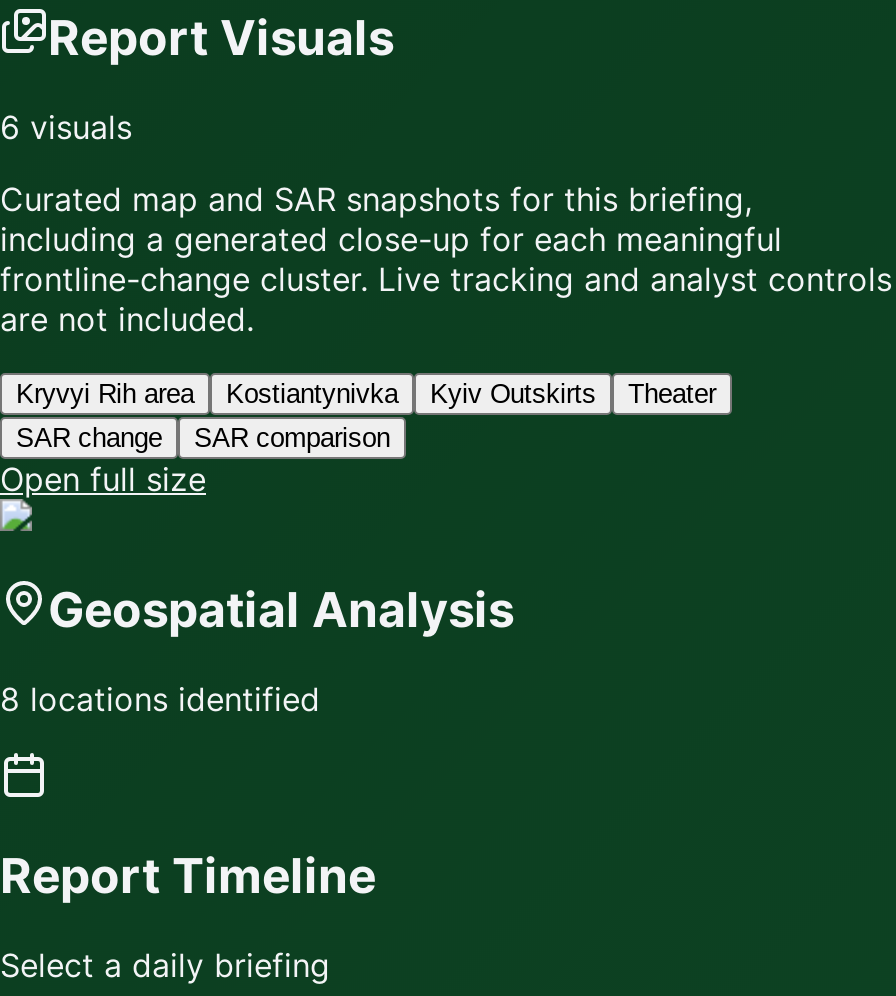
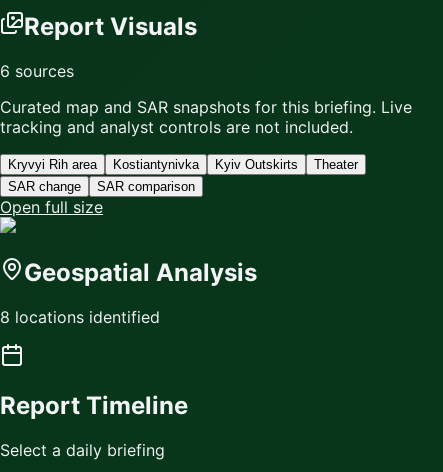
- 6 visuals
+ 6 sources

- Curated map and SAR snapshots for this briefing,
- including a generated close-up for each meaningful
- frontline-change cluster. Live tracking and analyst controls
- are not included.
+ Curated map and SAR snapshots for this briefing. Live
+ tracking and analyst controls are not included.
